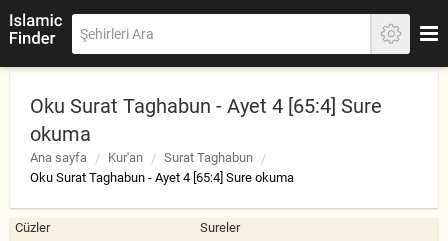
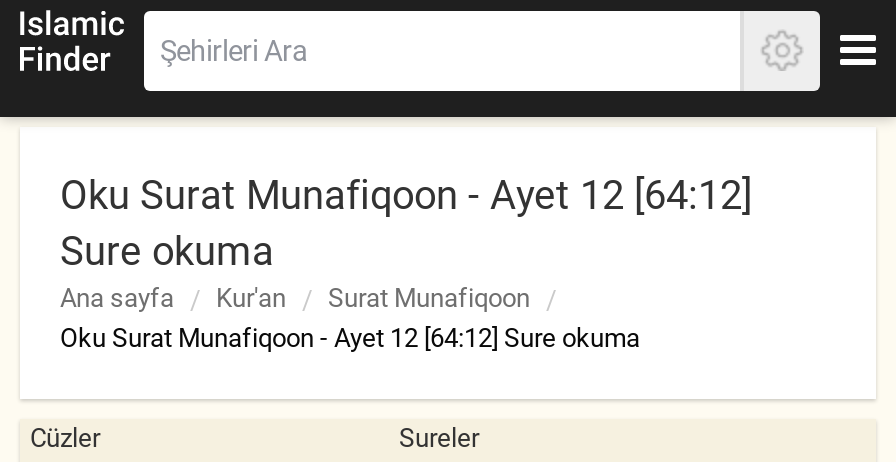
- Oku Surat Taghabun - Ayet 4 [65:4] Sure
- okuma
+ Oku Surat Munafiqoon - Ayet 12 [64:12]
+ Sure okuma

- Surat Taghabun
+ Surat Munafiqoon

- Oku Surat Taghabun - Ayet 4 [65:4] Sure okuma
+ Oku Surat Munafiqoon - Ayet 12 [64:12] Sure okuma
